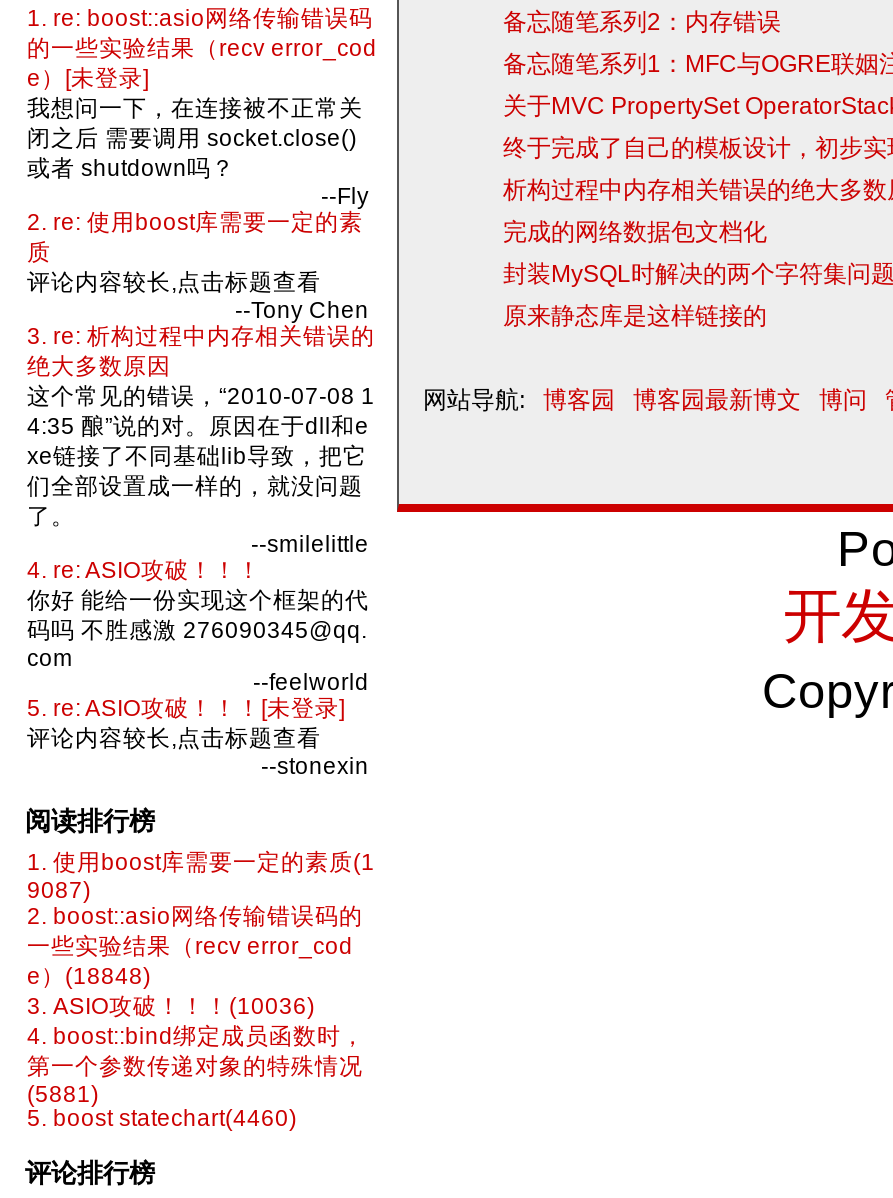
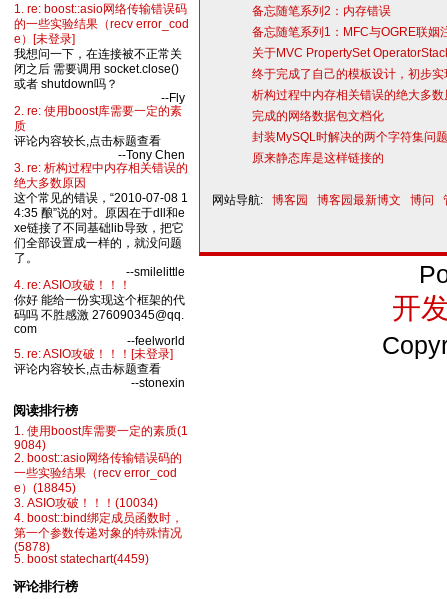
- 9087)
+ 9084)

- e）(18848)
+ e）(18845)

- 3. ASIO攻破！！！(10036)
+ 3. ASIO攻破！！！(10034)

- (5881)
+ (5878)

- 5. boost statechart(4460)
+ 5. boost statechart(4459)
